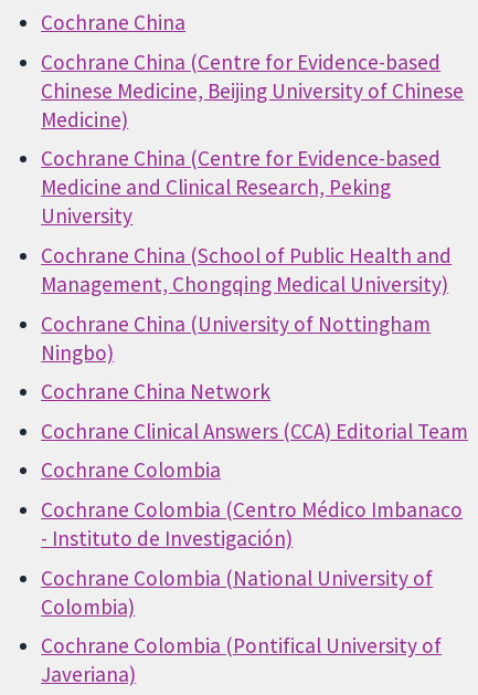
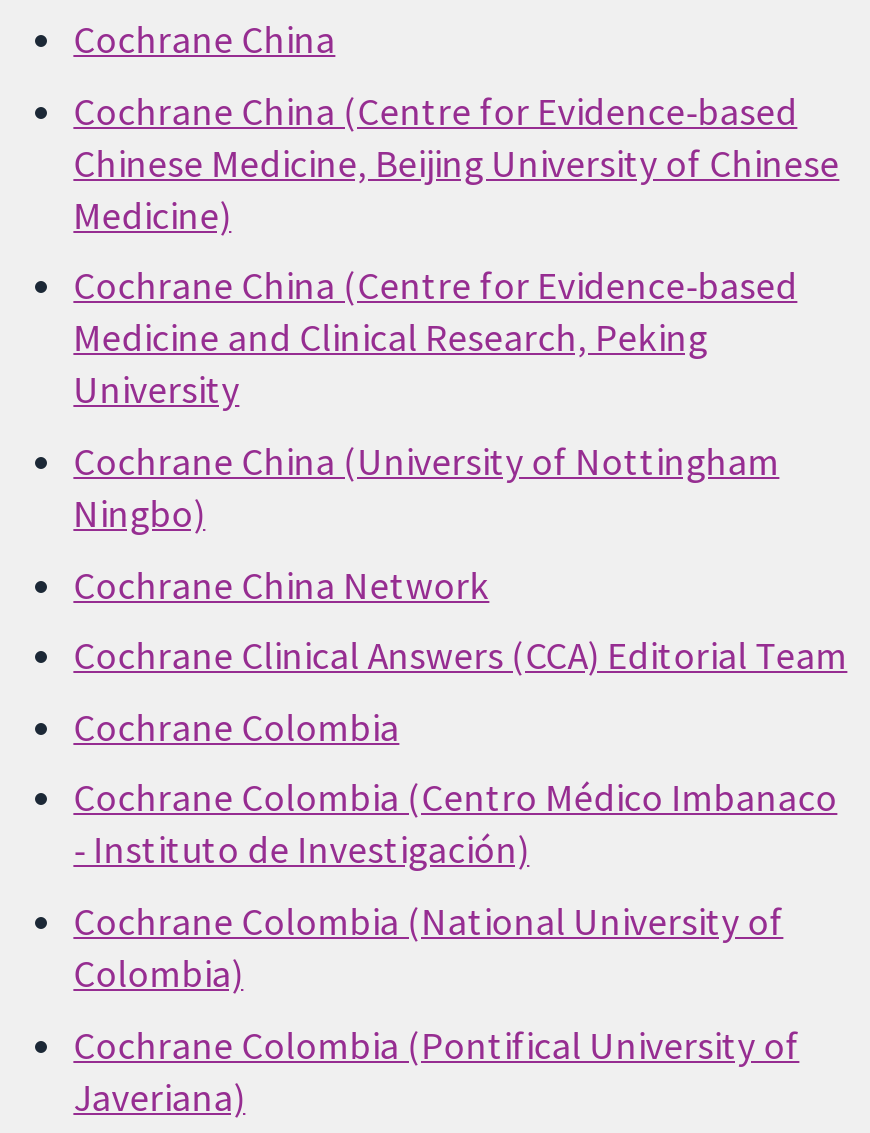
- Cochrane China (School of Public Health and
- Management, Chongqing Medical University)
